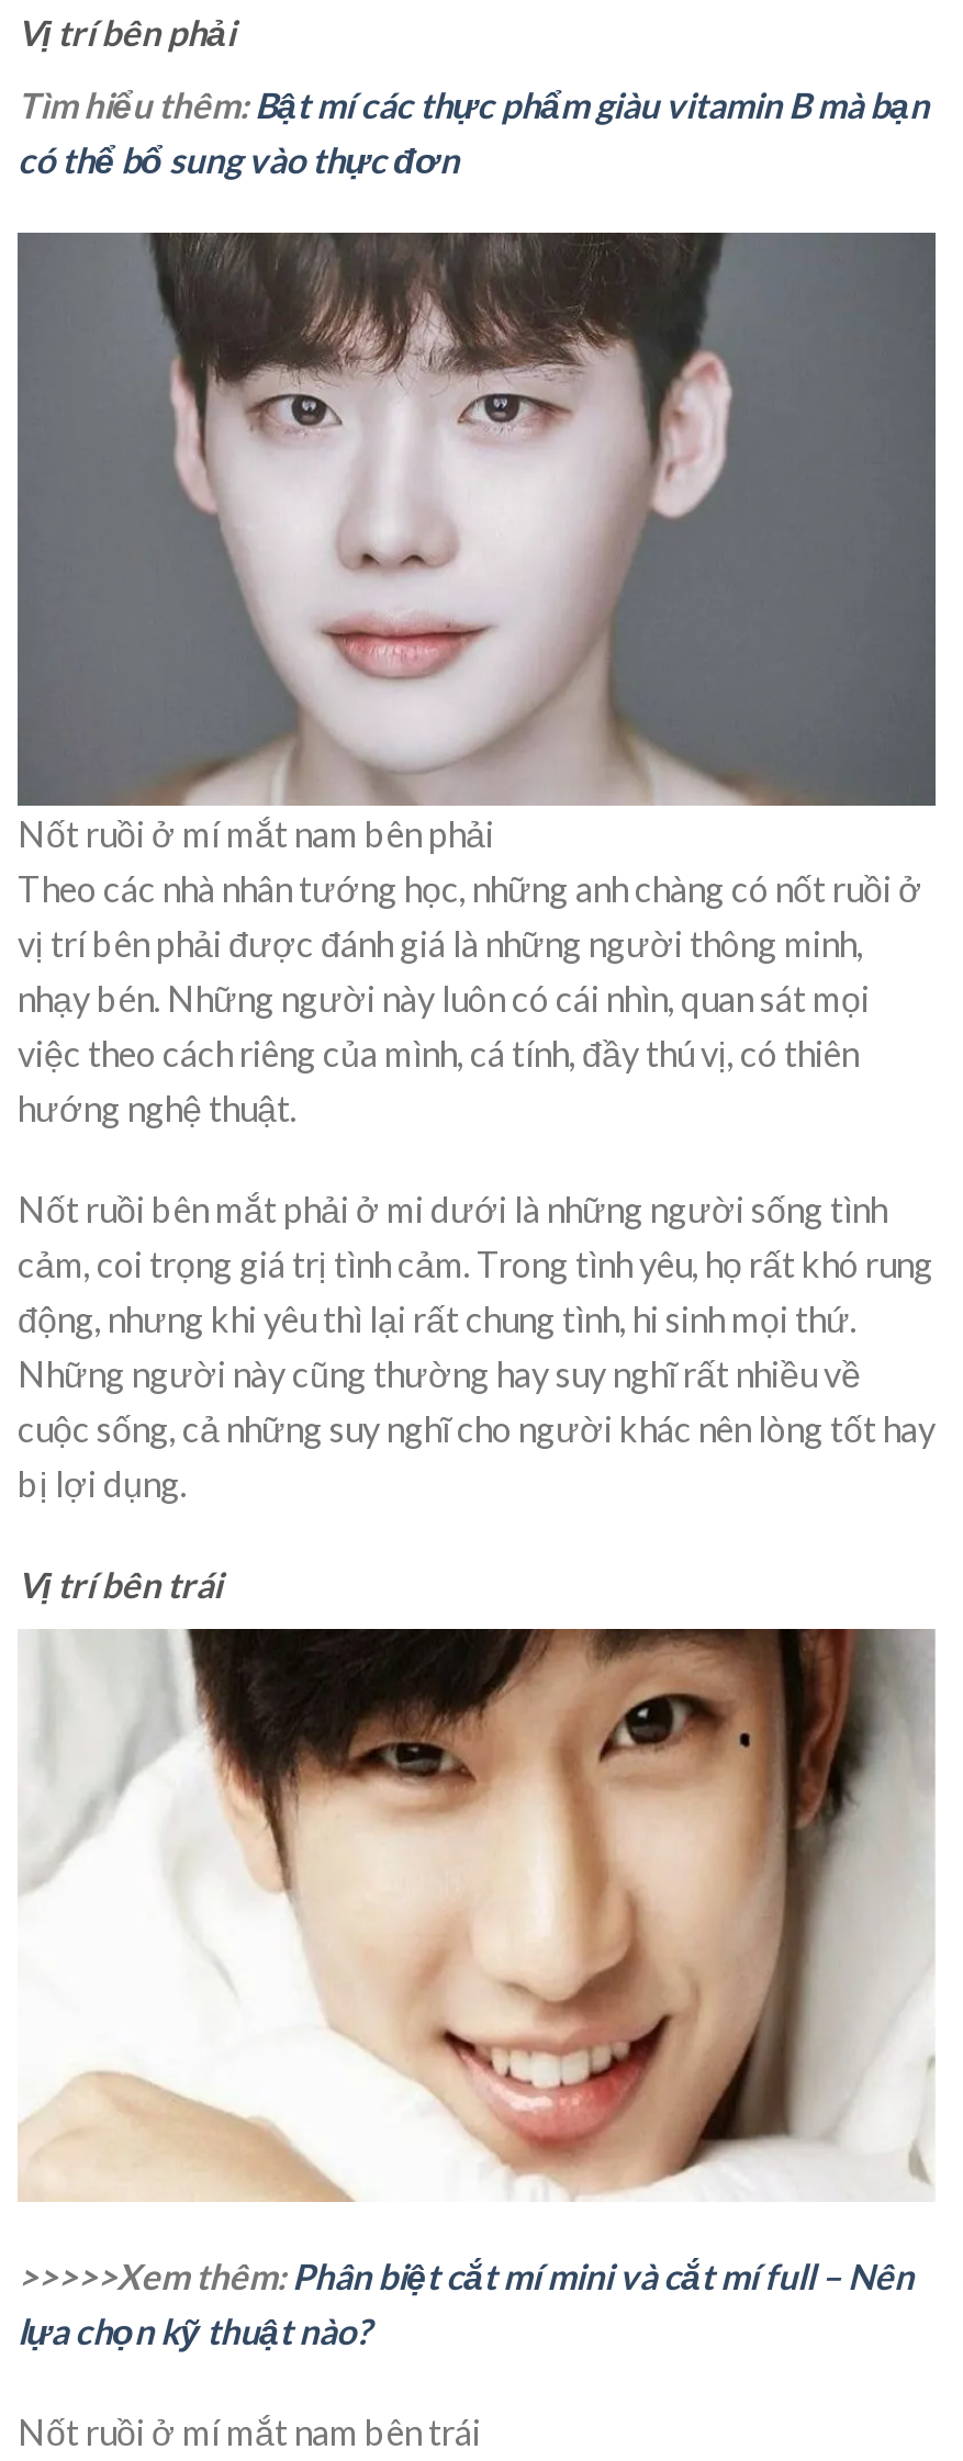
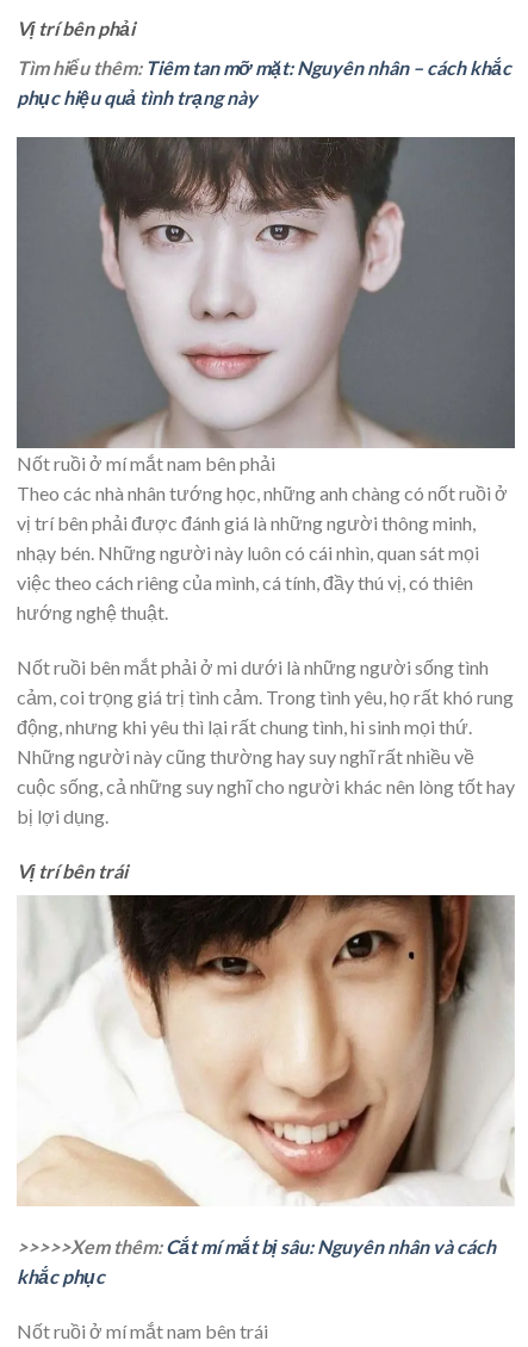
- Tìm hiểu thêm: Bật mí các thực phẩm giàu vitamin B mà bạn
- có thể bổ sung vào thực đơn
+ Tìm hiểu thêm: Tiêm tan mỡ mặt: Nguyên nhân – cách khắc
+ phục hiệu quả tình trạng này

- >>>>>Xem thêm: Phân biệt cắt mí mini và cắt mí full – Nên
- lựa chọn kỹ thuật nào?
+ >>>>>Xem thêm: Cắt mí mắt bị sâu: Nguyên nhân và cách
+ khắc phục
